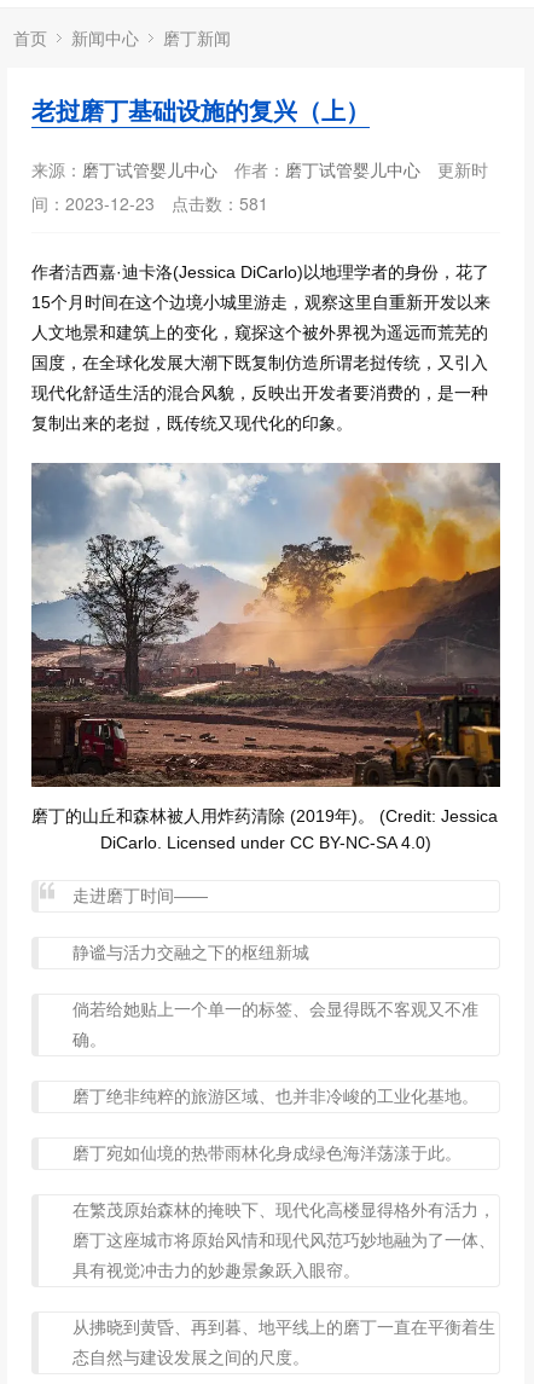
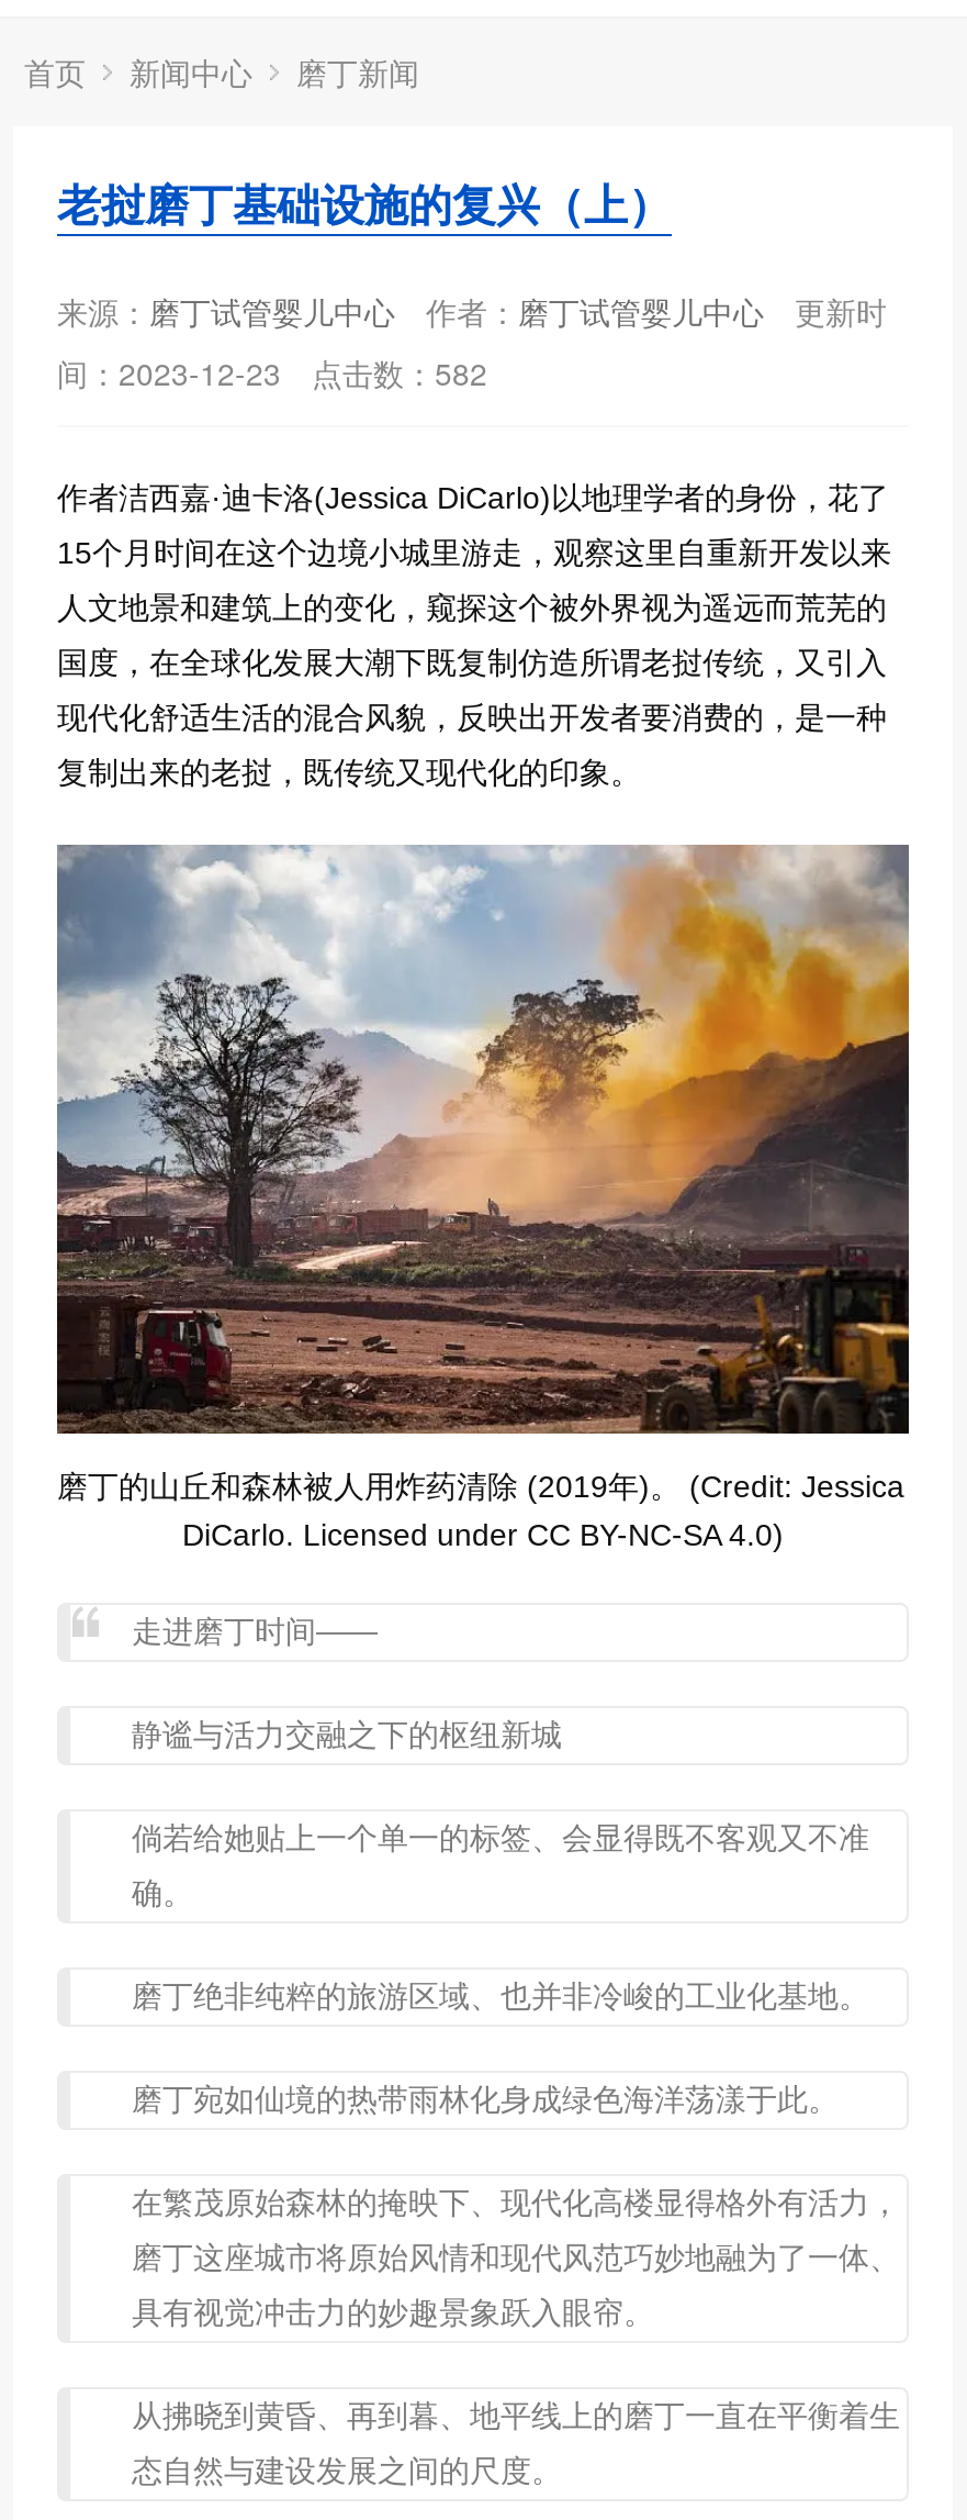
- 间：2023-12-23 点击数：581
+ 间：2023-12-23 点击数：582
